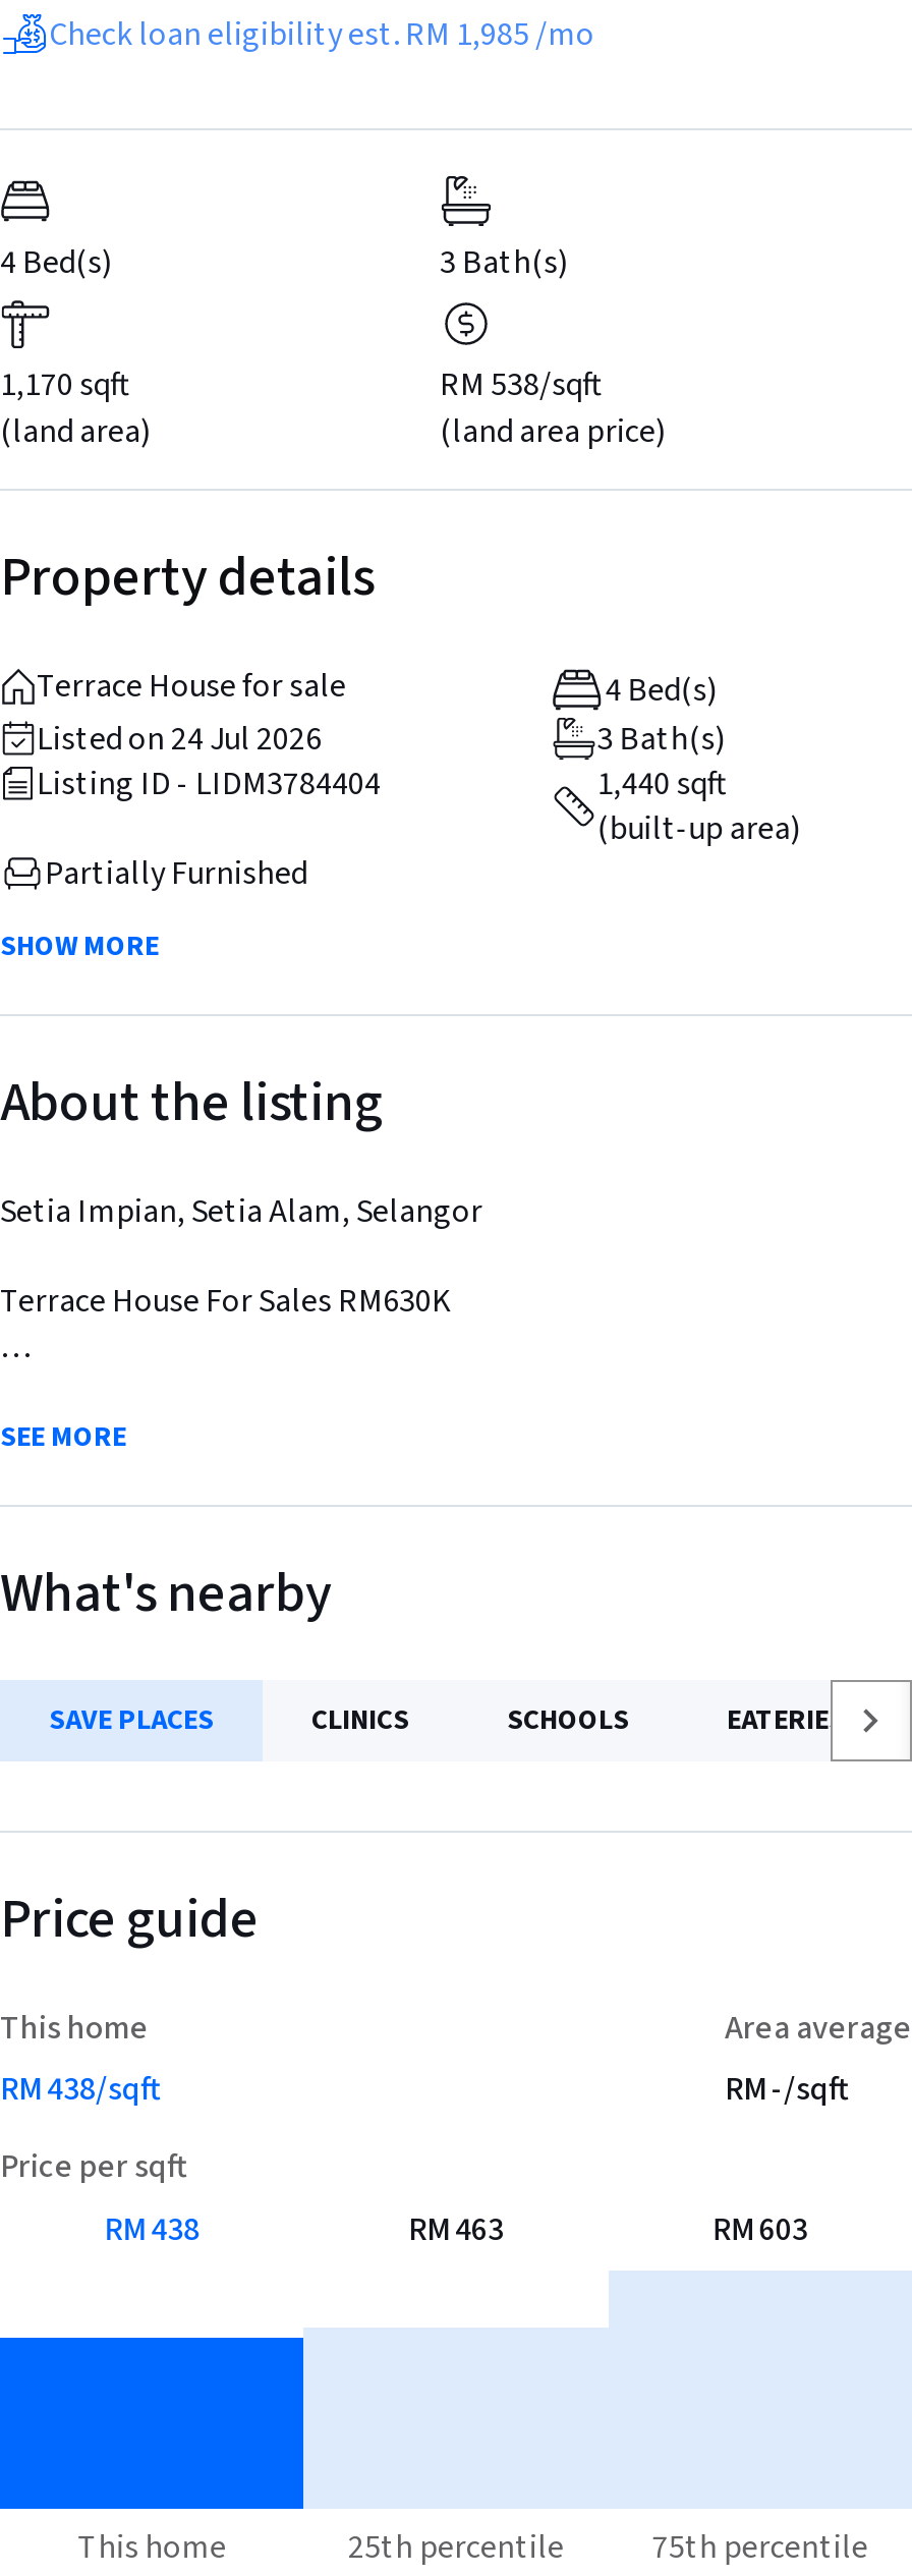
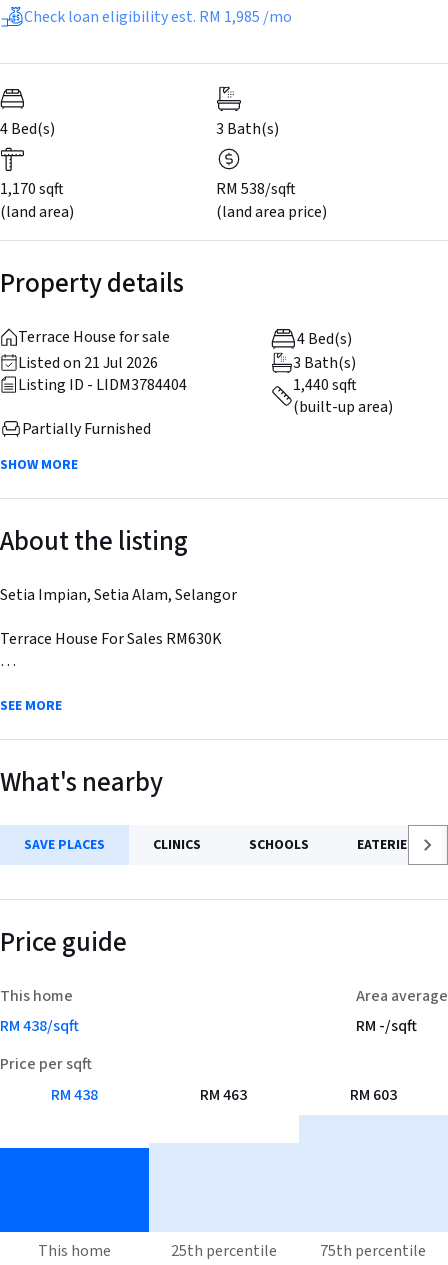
- Listed on 24 Jul 2026
+ Listed on 21 Jul 2026
